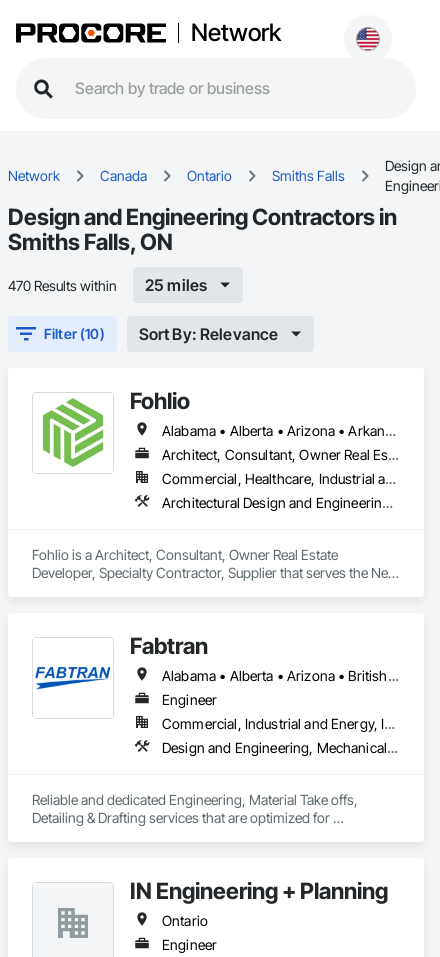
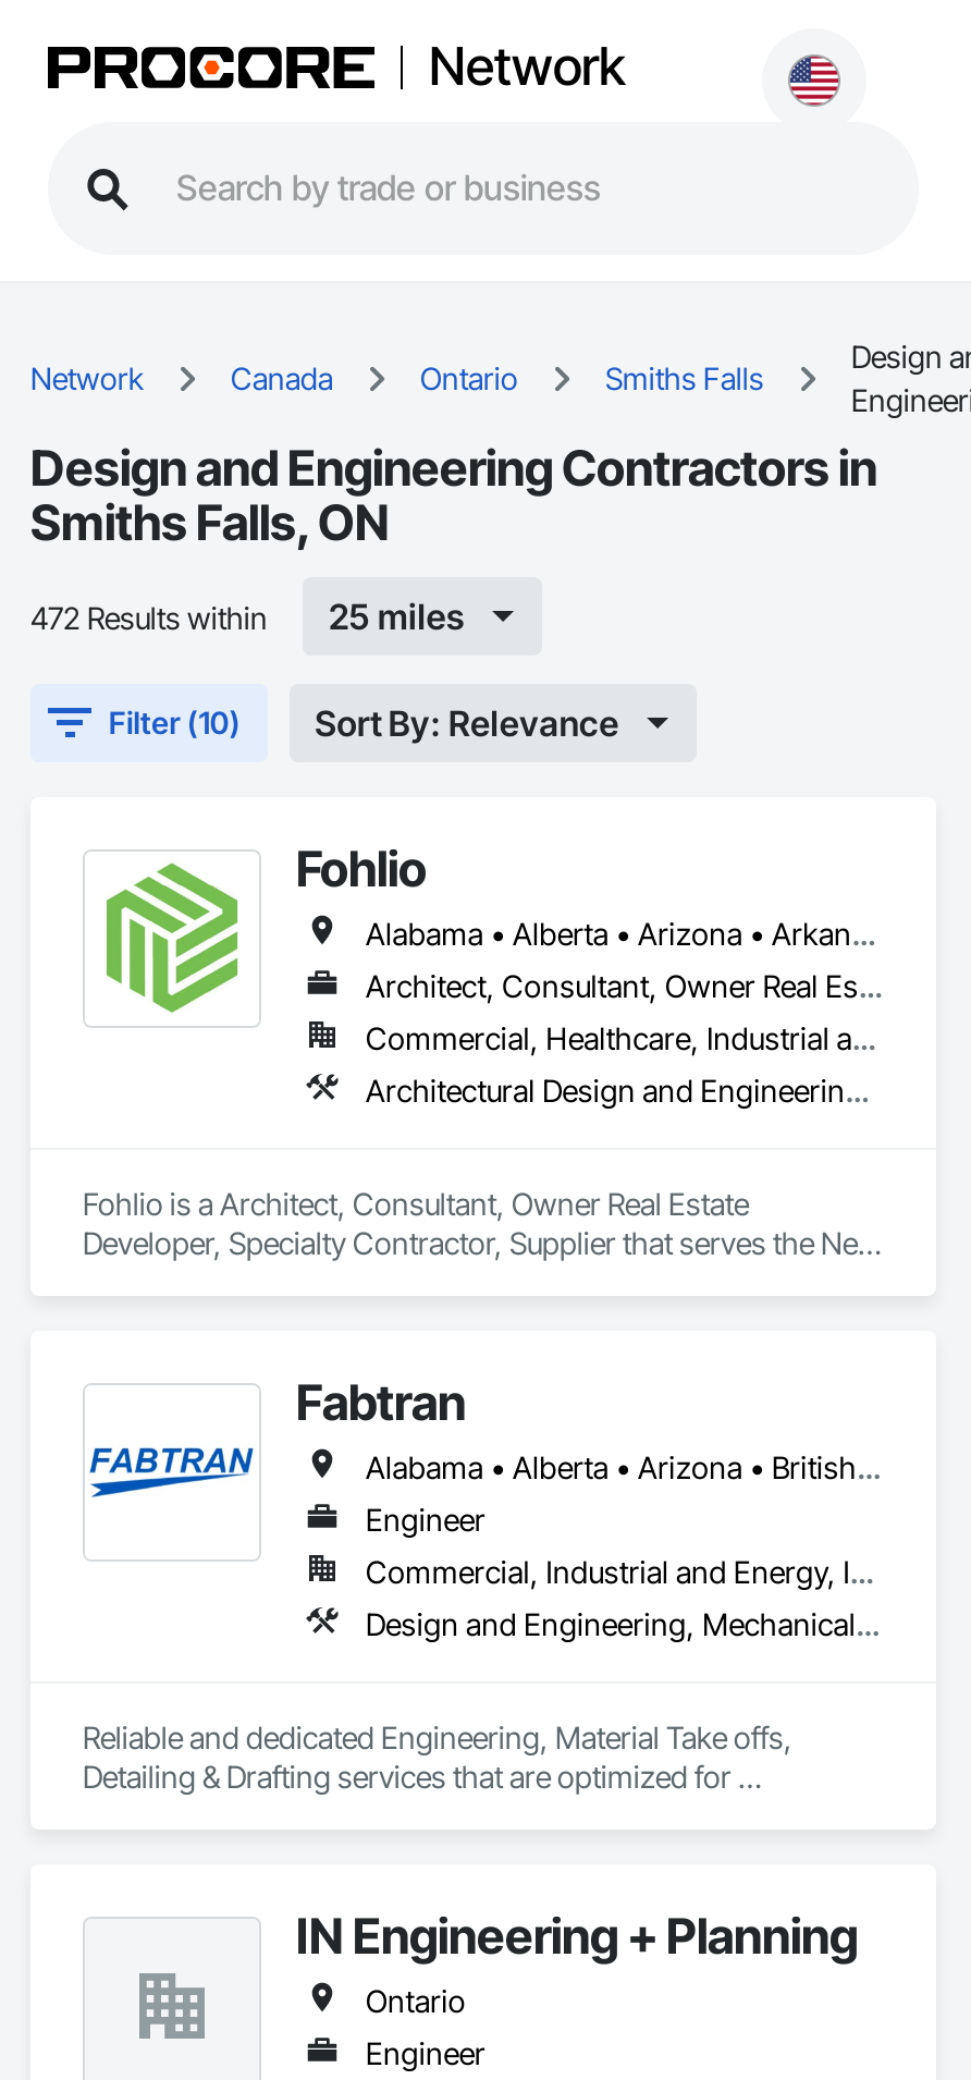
- 470 Results within
+ 472 Results within
